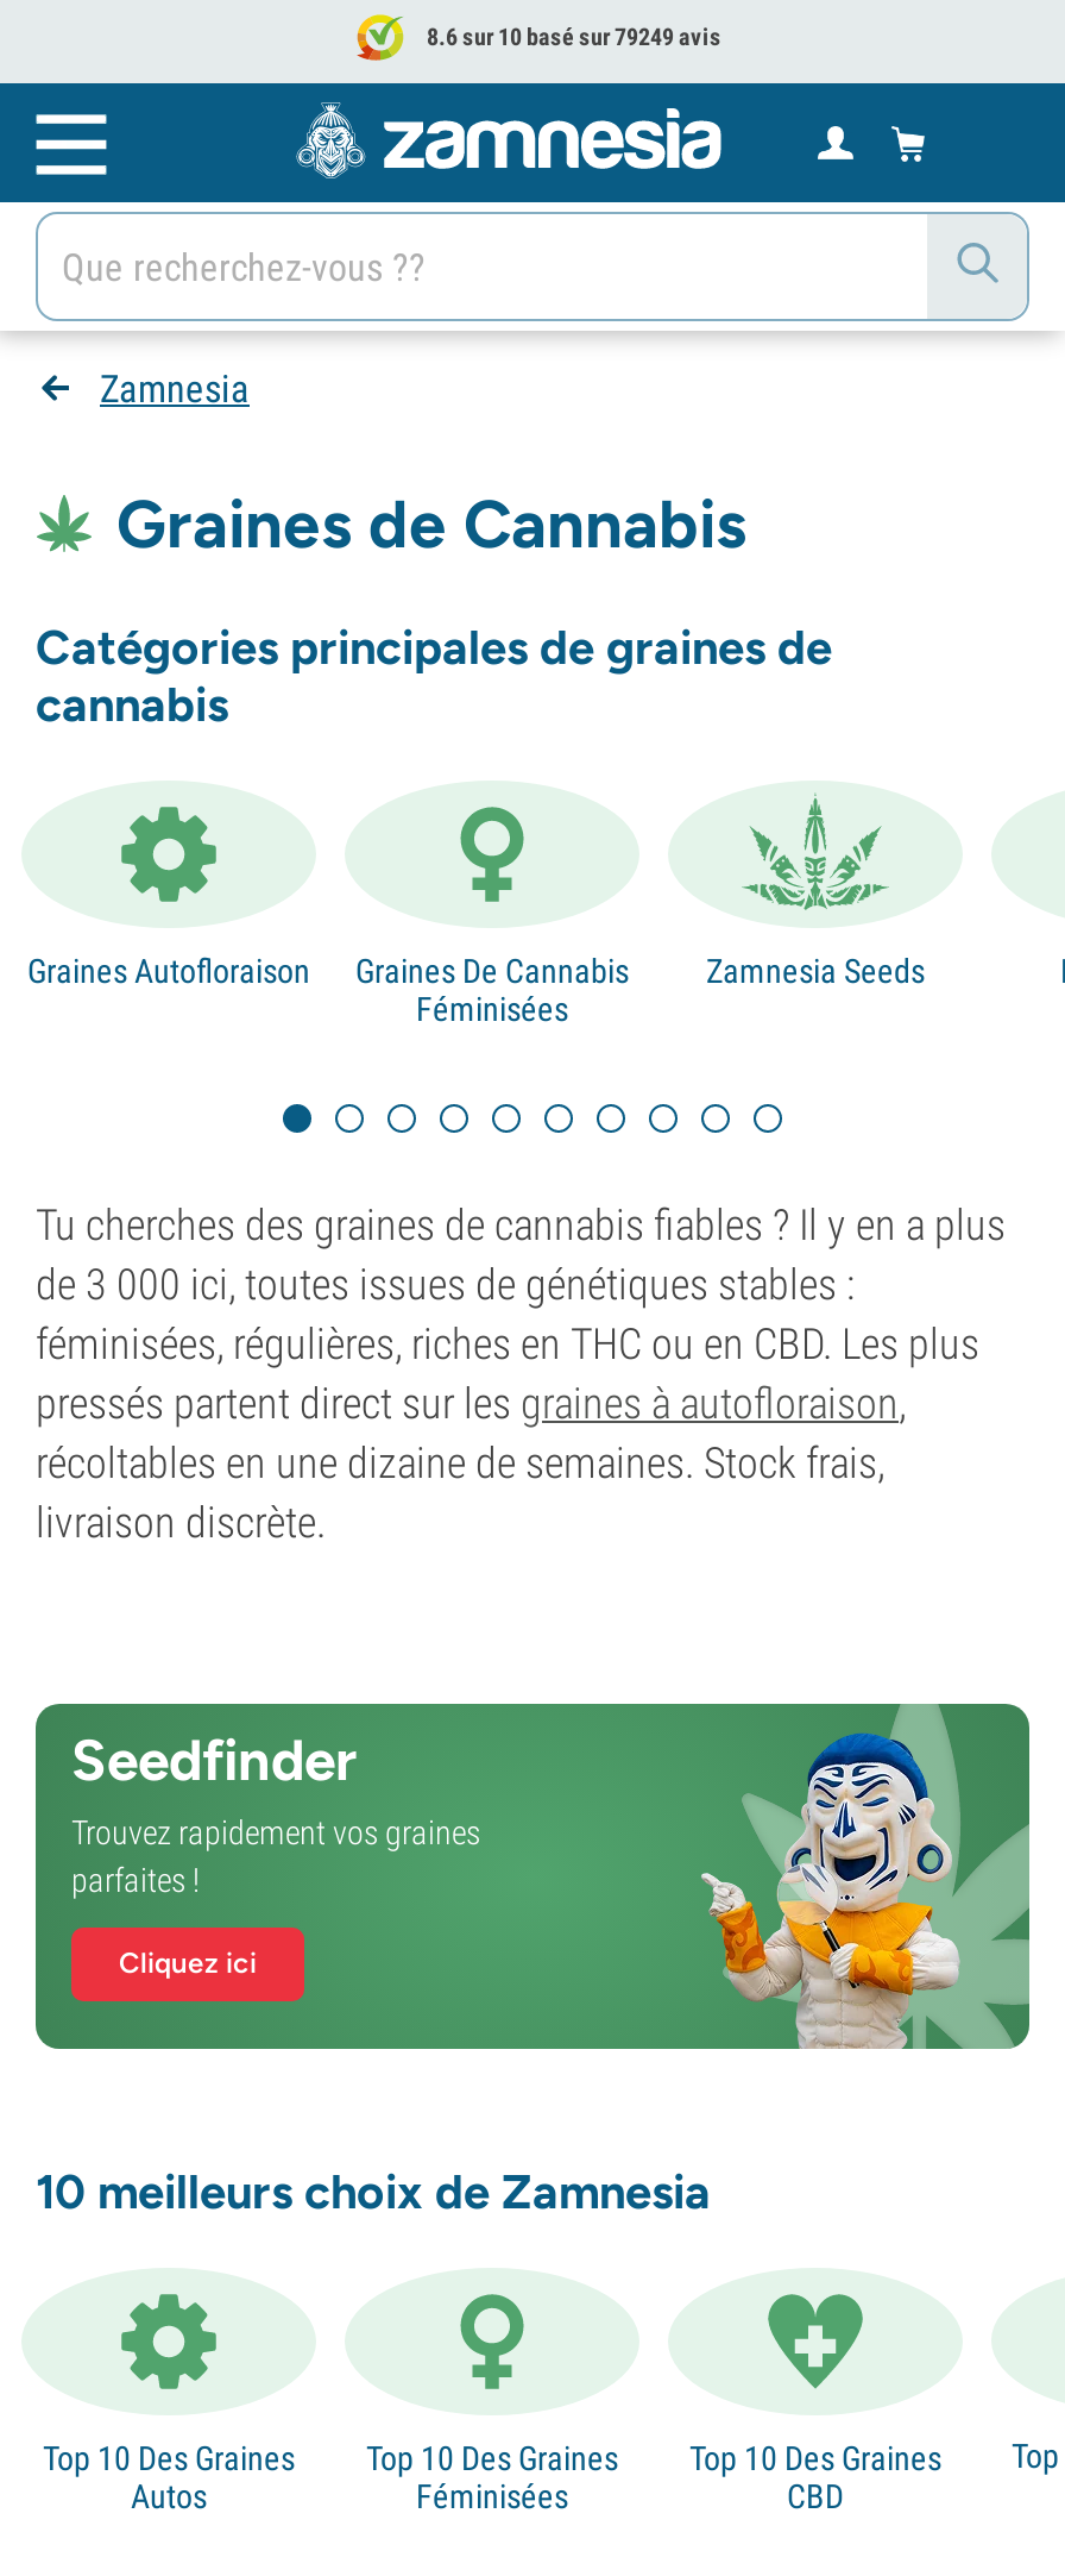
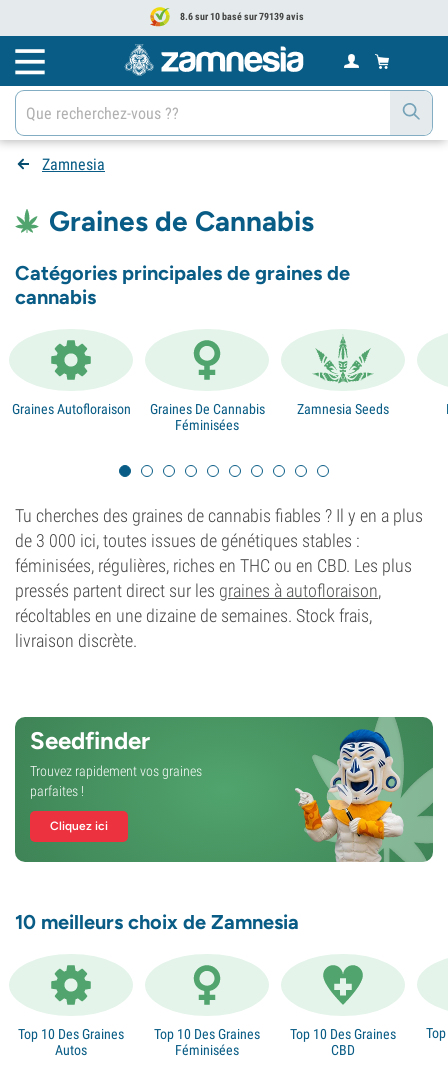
- 8.6 sur 10 basé sur 79249 avis
+ 8.6 sur 10 basé sur 79139 avis
